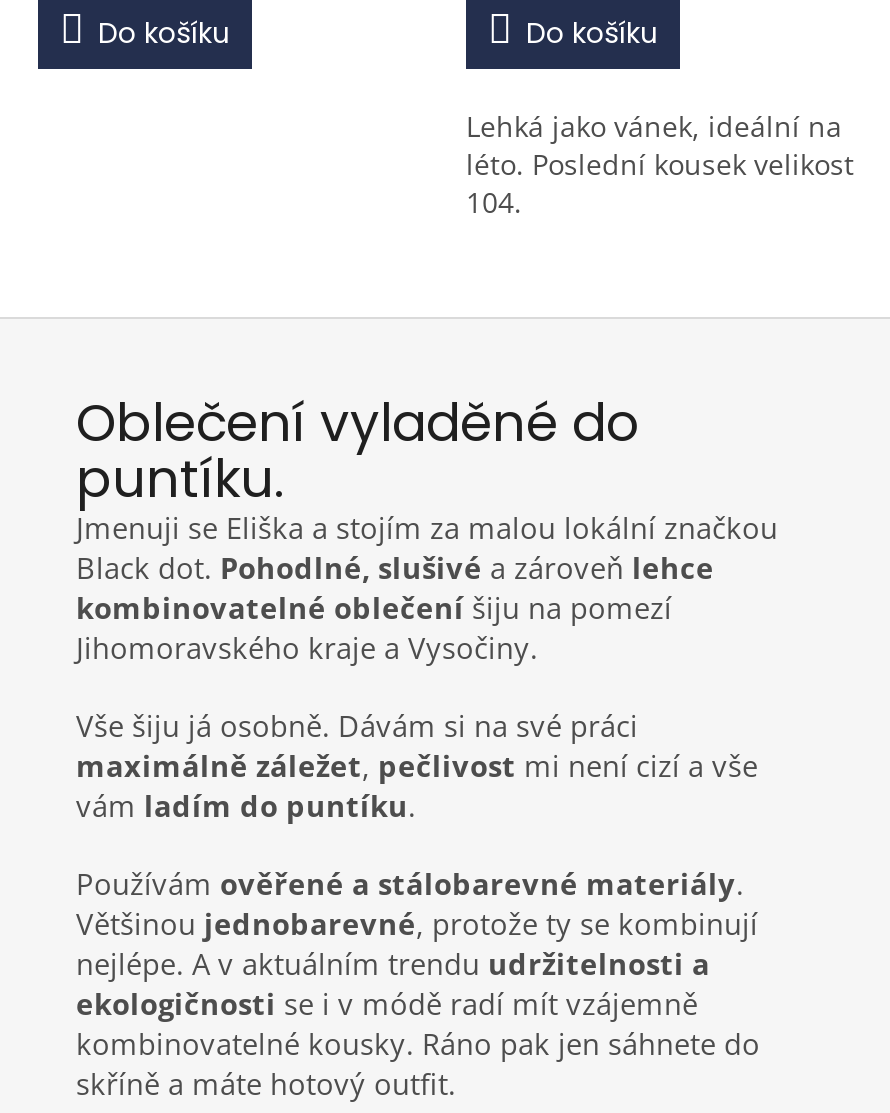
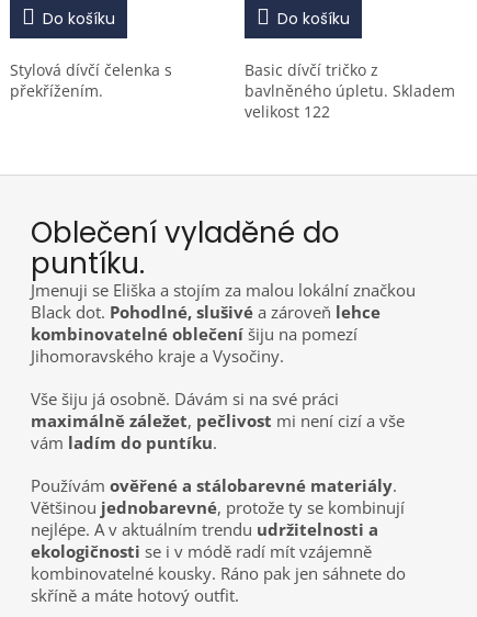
+ Stylová dívčí čelenka s
+ překřížením.

- Lehká jako vánek, ideální na
- léto. Poslední kousek velikost
- 104.
+ Basic dívčí tričko z
+ bavlněného úpletu. Skladem
+ velikost 122
